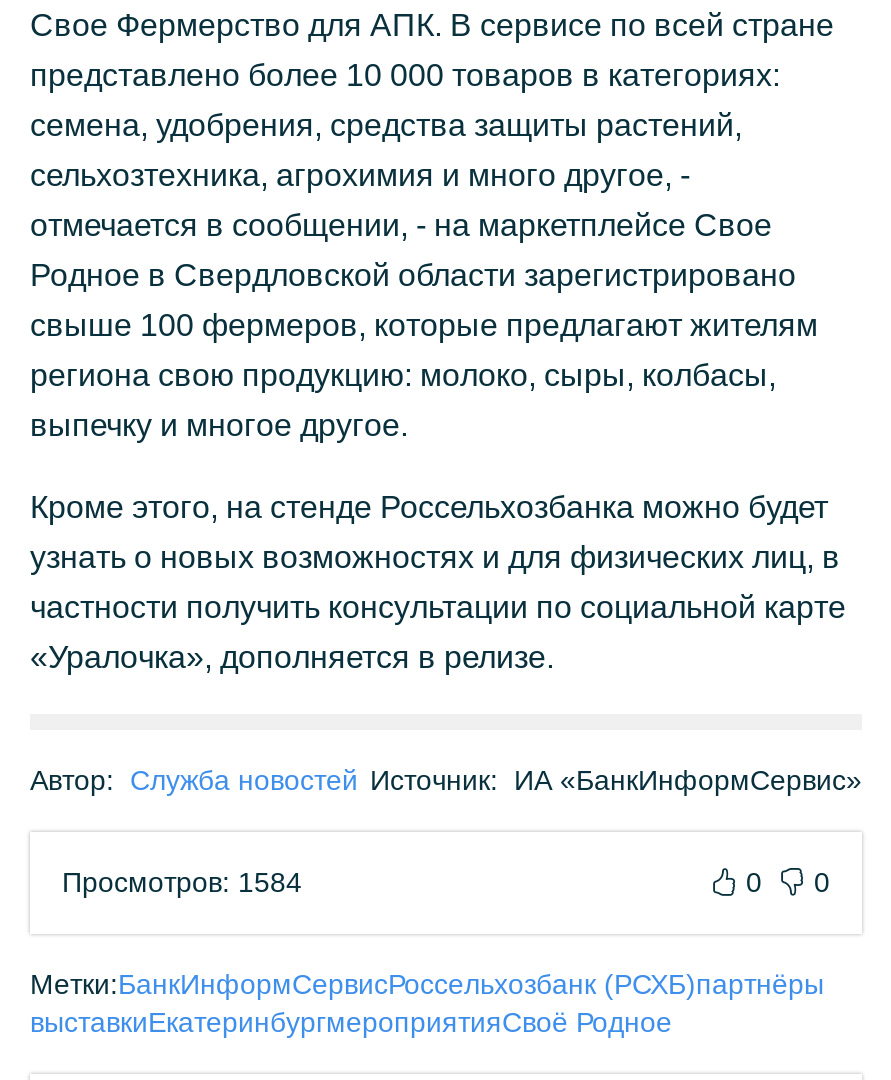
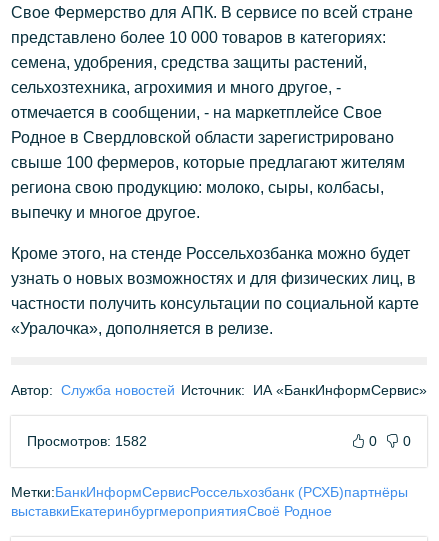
- Просмотров: 1584
+ Просмотров: 1582
